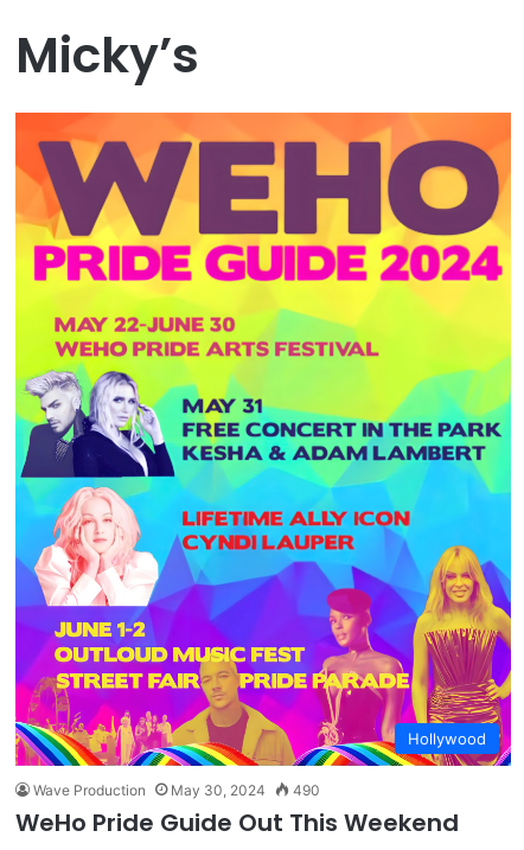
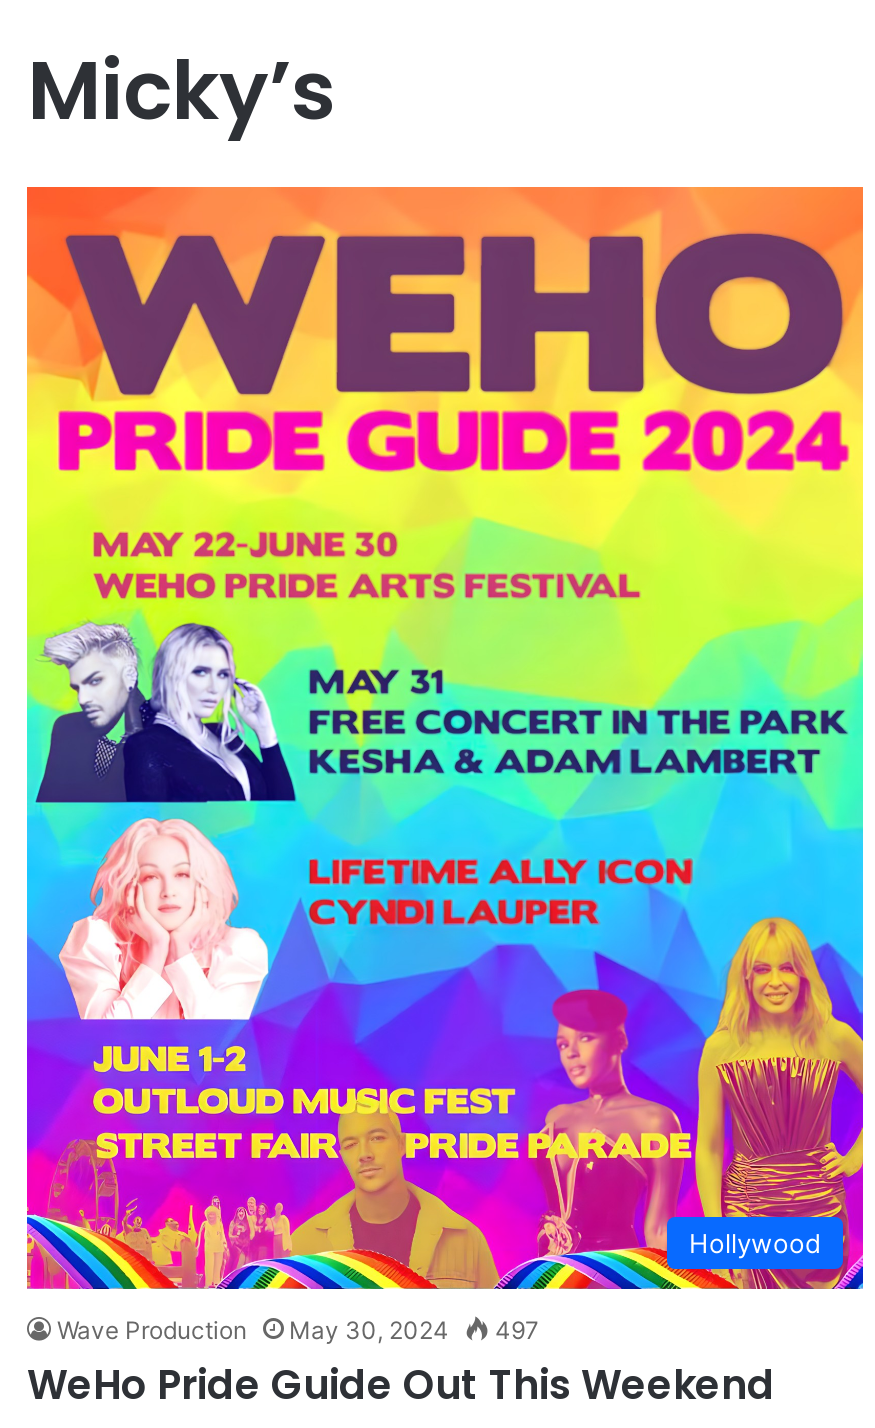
- Wave Production May 30, 2024 490
+ Wave Production May 30, 2024 497
